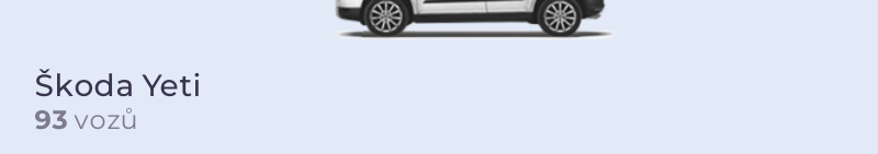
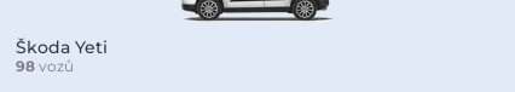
- 93 vozů
+ 98 vozů
